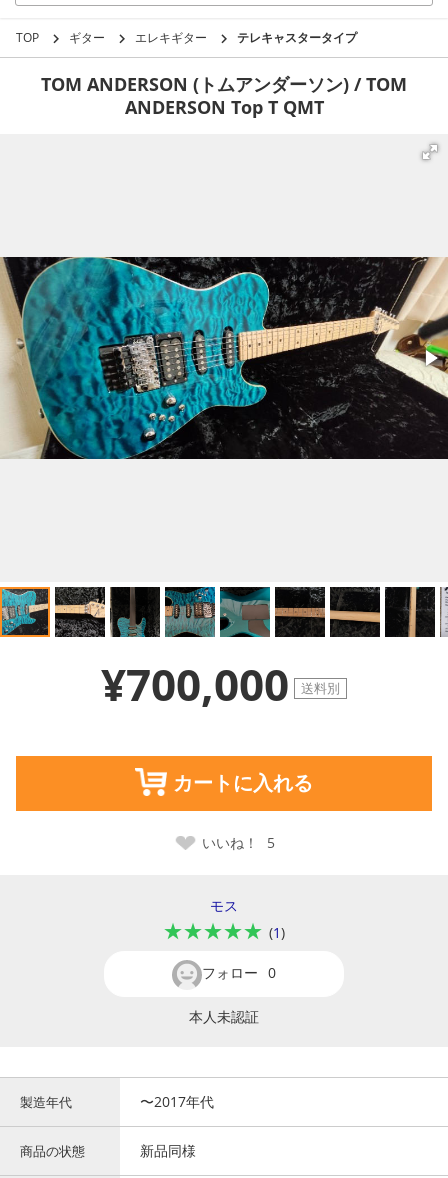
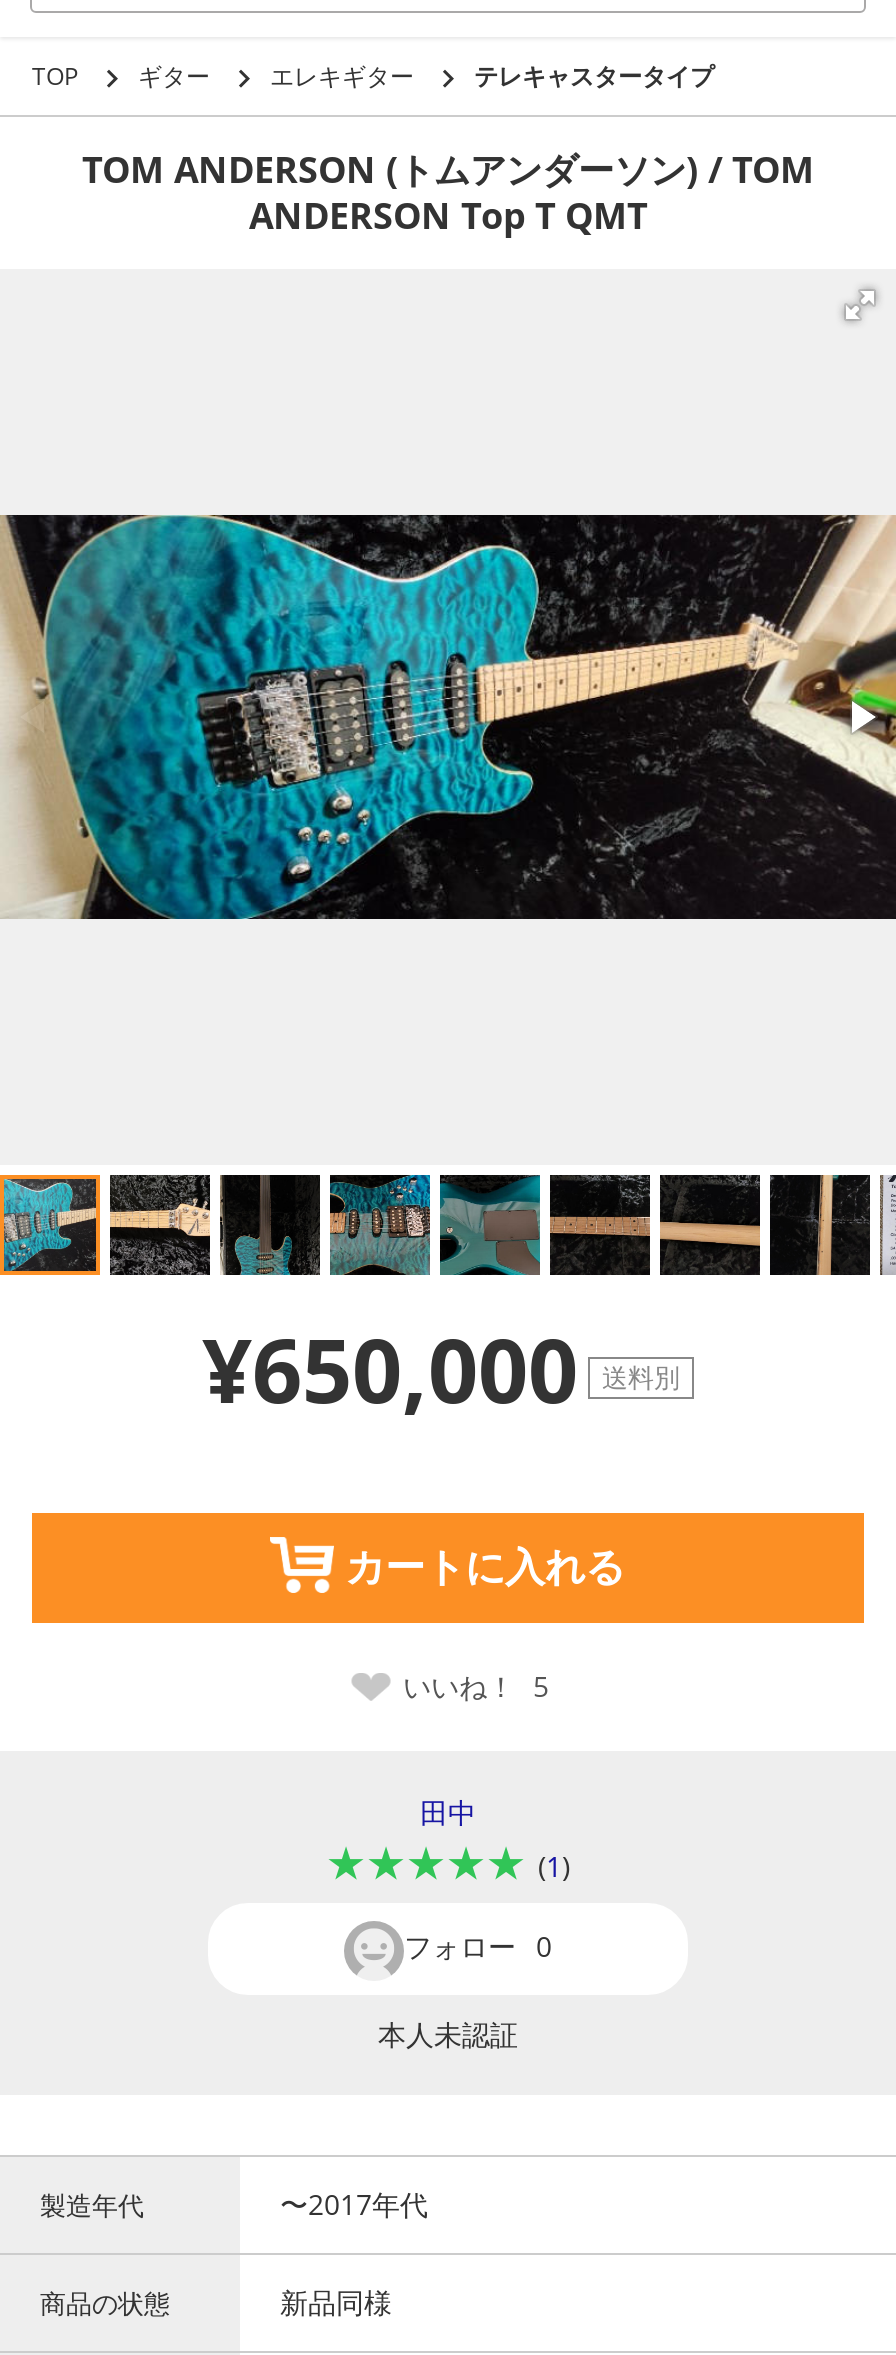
- ¥700,000 送料別
+ ¥650,000 送料別

- モス
+ 田中
